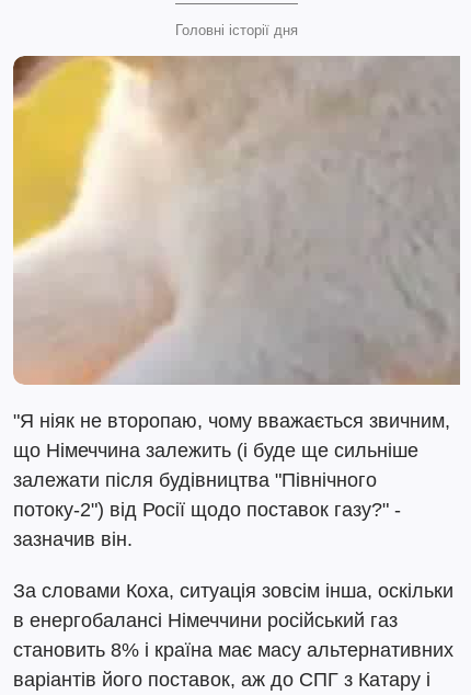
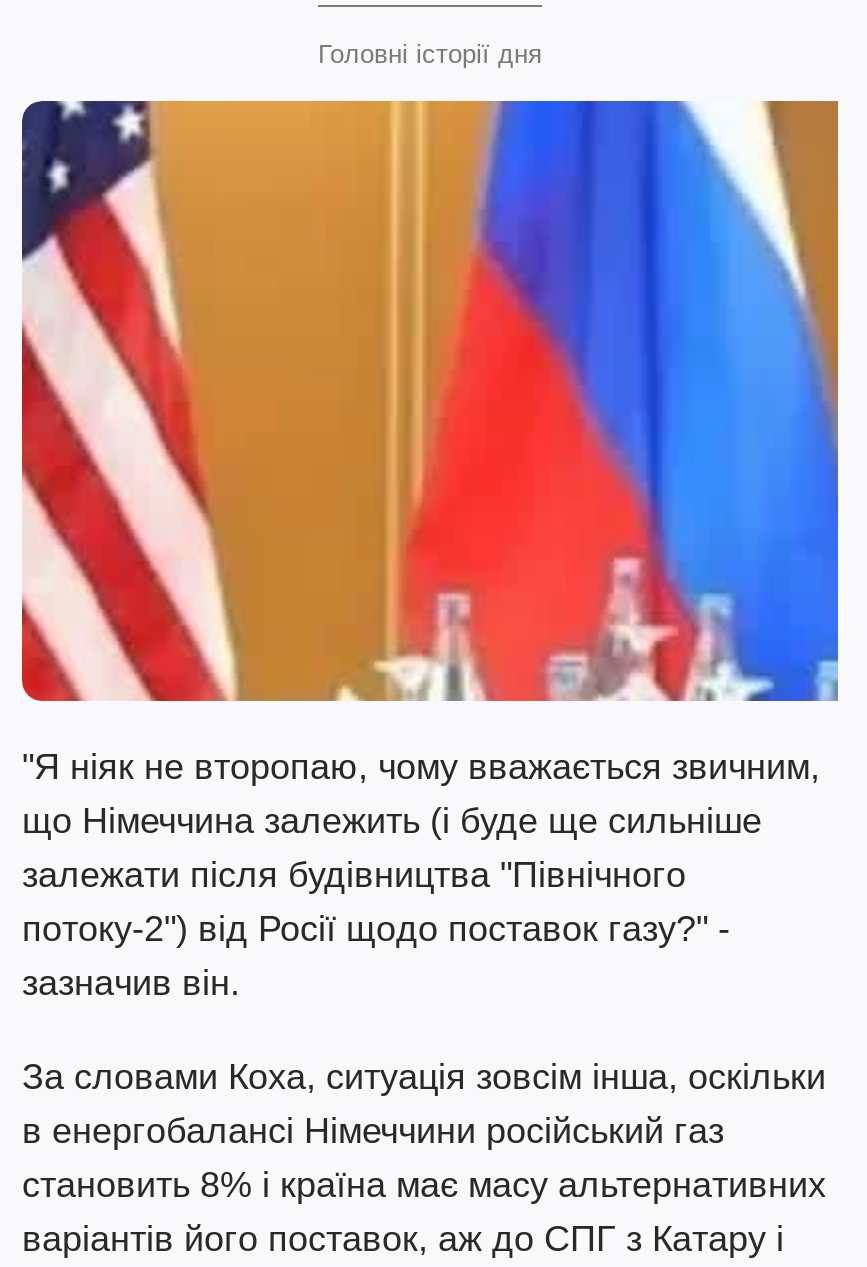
- [image]
+ [image]
